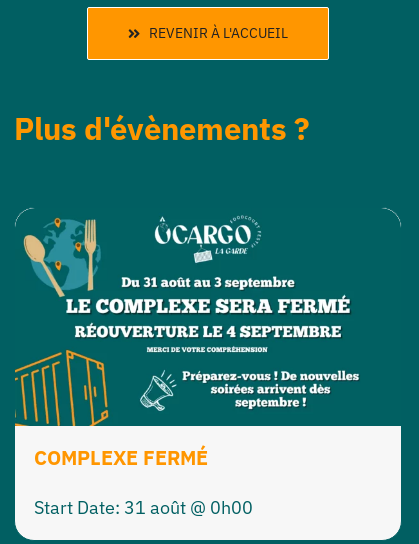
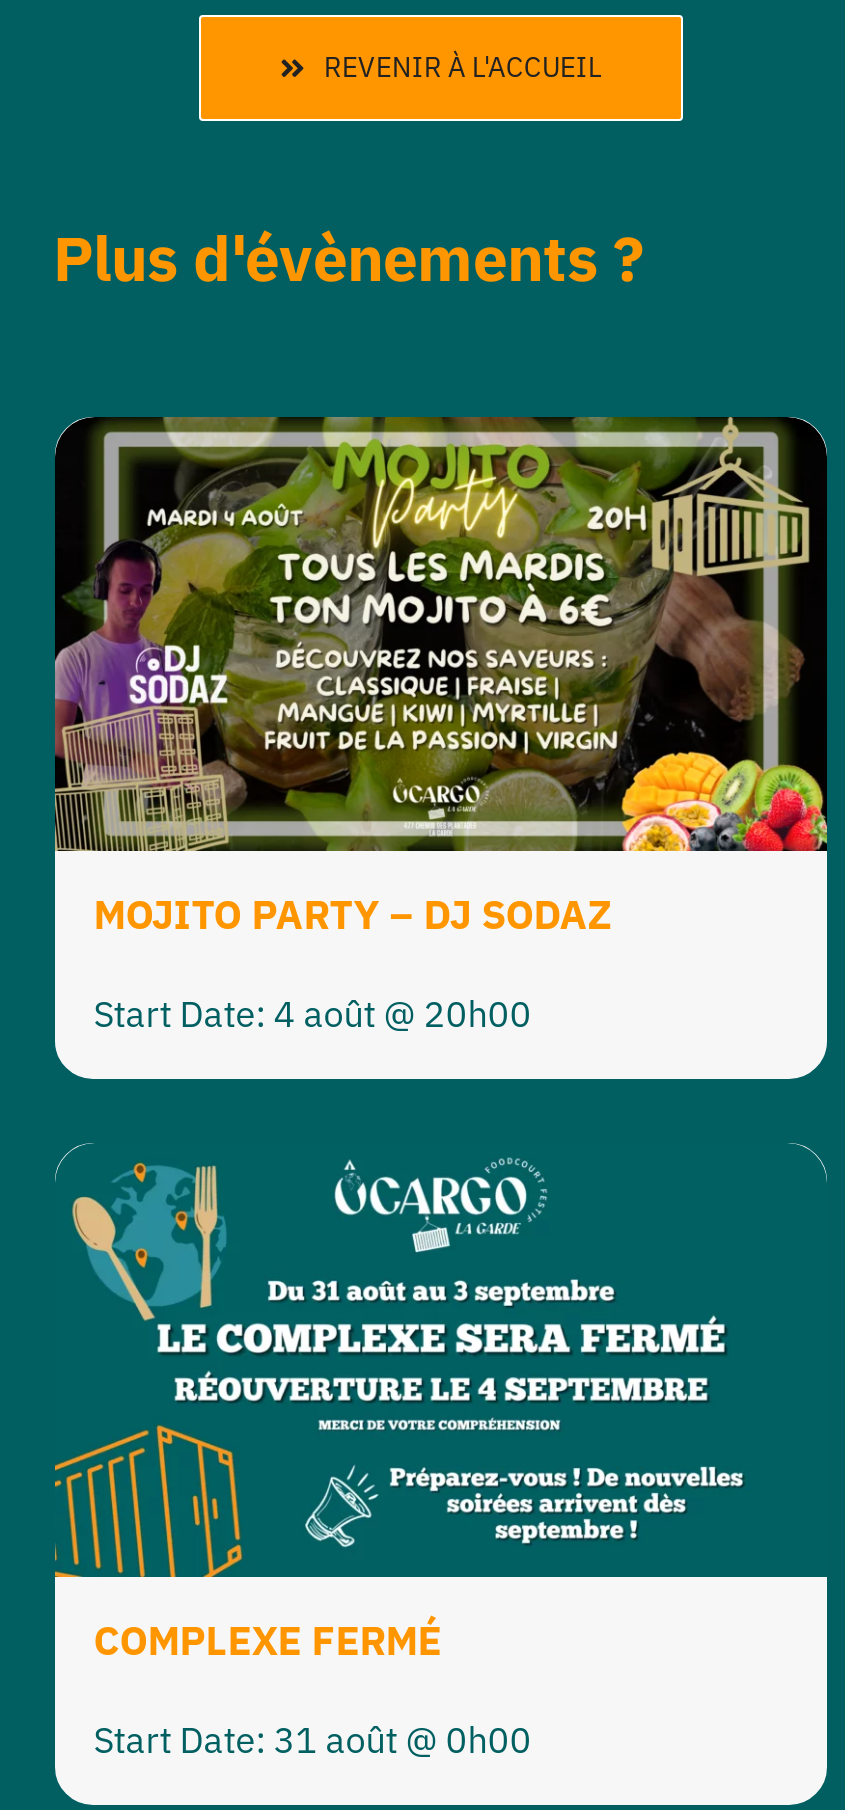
+ [image]
+ MOJITO PARTY – DJ SODAZ
+ Start Date: 4 août @ 20h00
